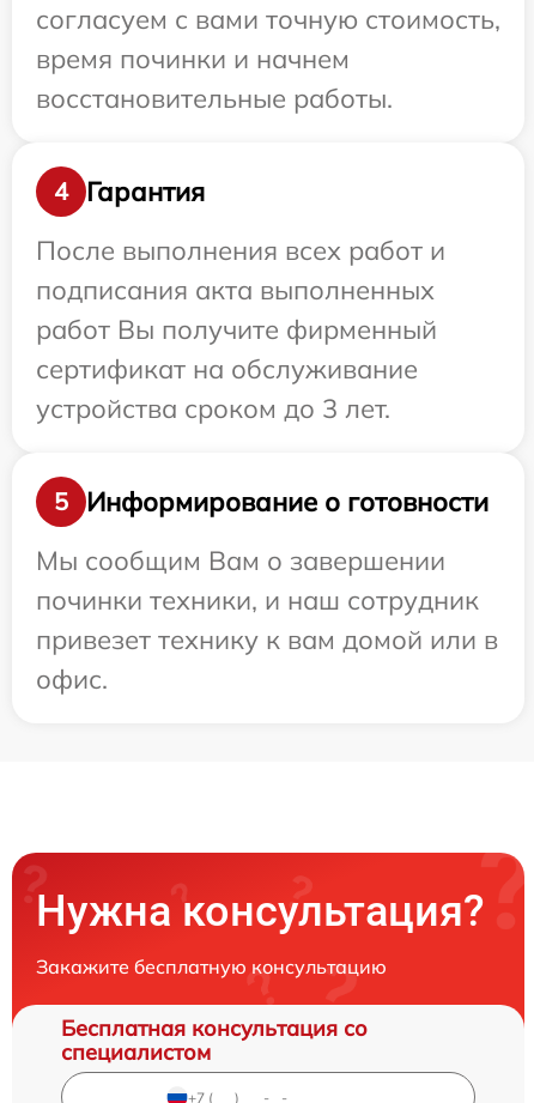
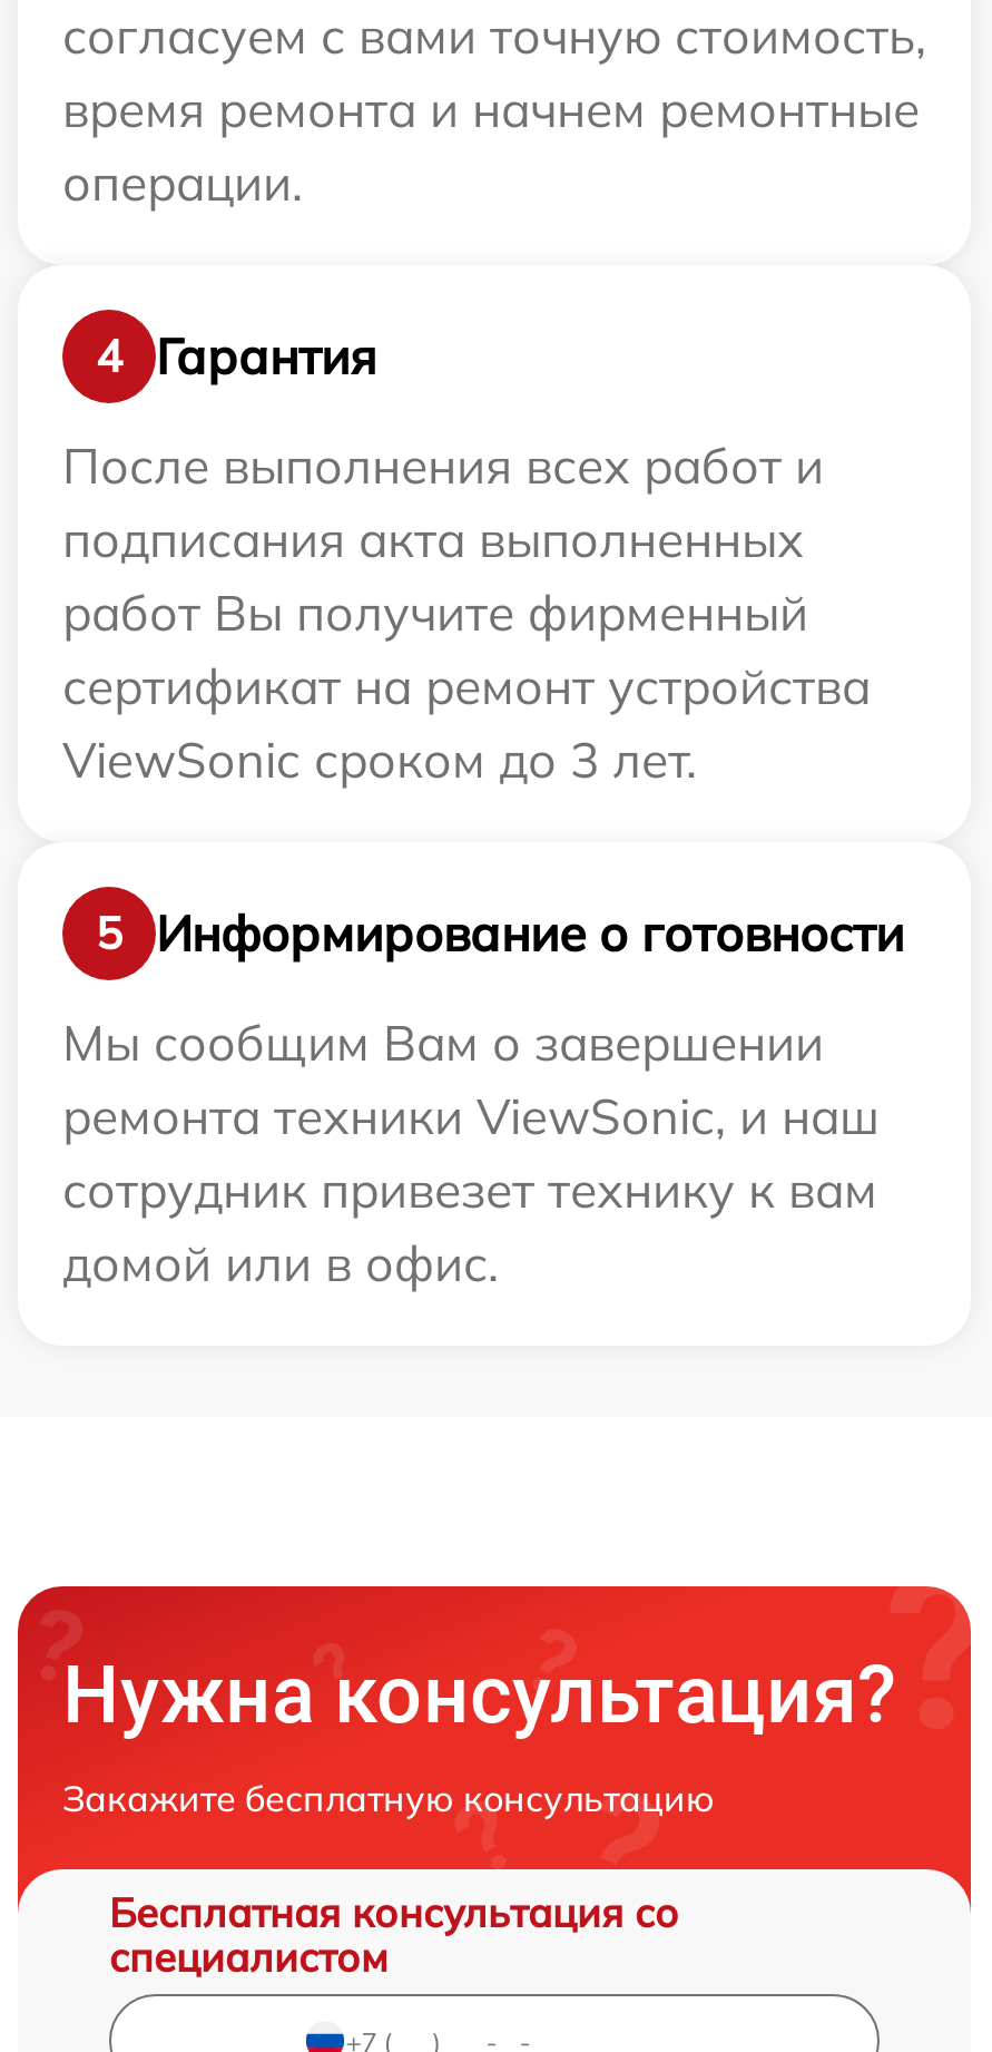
- время починки и начнем
- восстановительные работы.
+ время ремонта и начнем ремонтные
+ операции.

- сертификат на обслуживание
- устройства сроком до 3 лет.
+ сертификат на ремонт устройства
+ ViewSonic сроком до 3 лет.

- починки техники, и наш сотрудник
- привезет технику к вам домой или в
- офис.
+ ремонта техники ViewSonic, и наш
+ сотрудник привезет технику к вам
+ домой или в офис.
